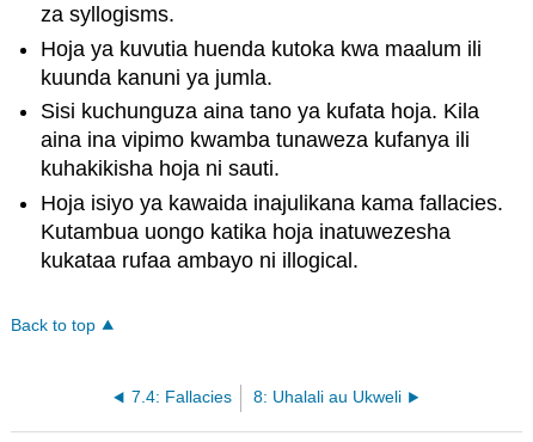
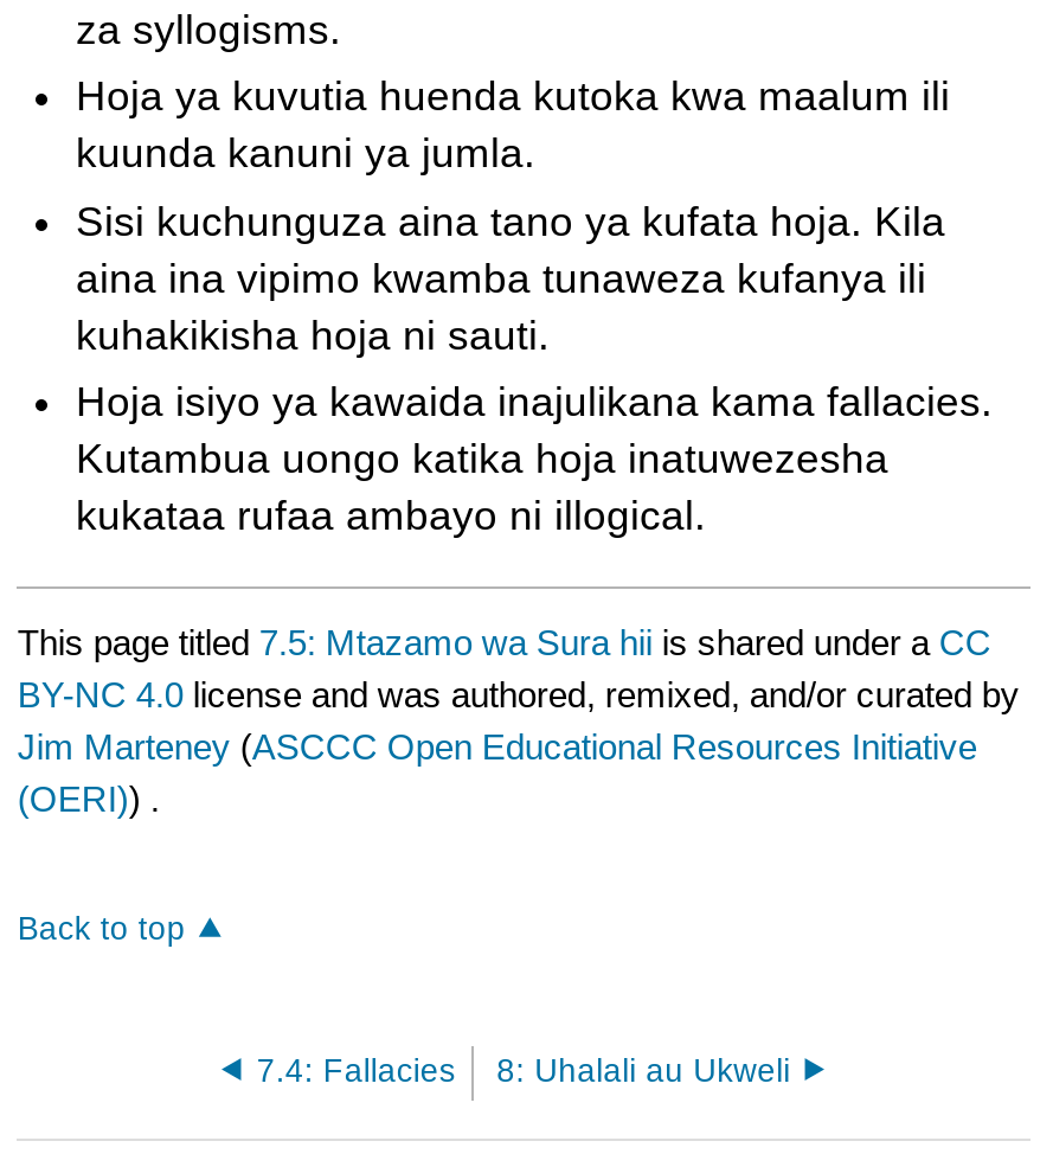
+ This page titled 7.5: Mtazamo wa Sura hii is shared under a CC
+ BY-NC 4.0 license and was authored, remixed, and/or curated by
+ Jim Marteney (ASCCC Open Educational Resources Initiative
+ (OERI)) .
